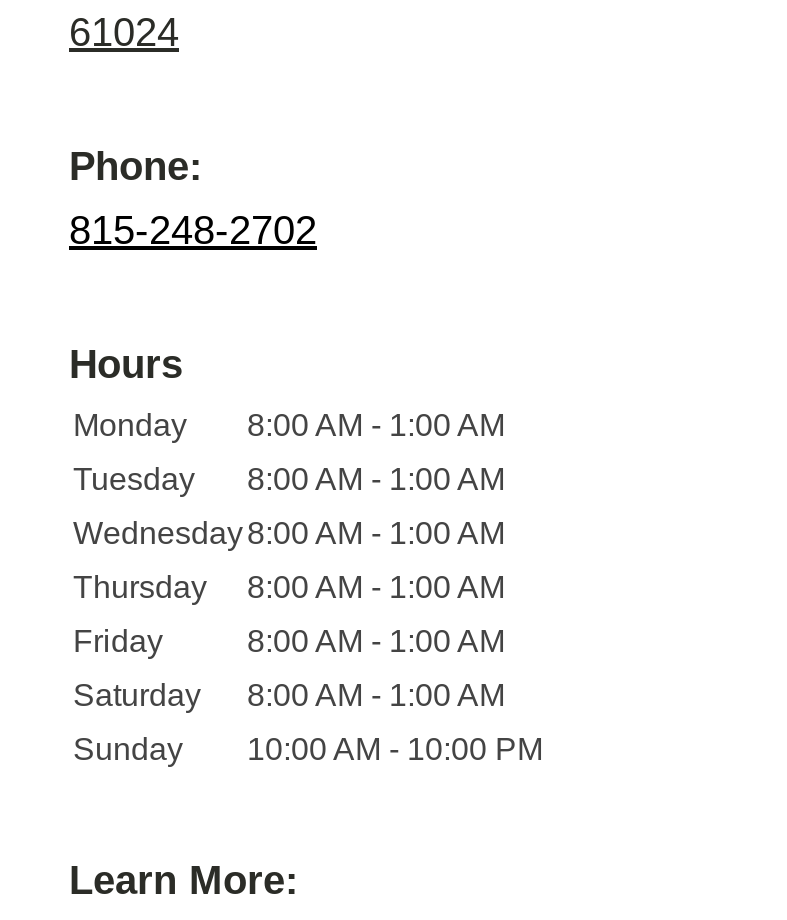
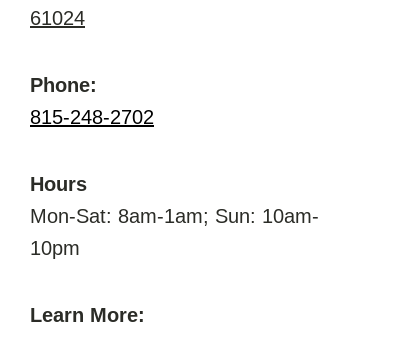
- Monday
- 8:00 AM - 1:00 AM
- Tuesday
- 8:00 AM - 1:00 AM
- Wednesday 8:00 AM - 1:00 AM
- Thursday
- 8:00 AM - 1:00 AM
- Friday
- 8:00 AM - 1:00 AM
- Saturday
- 8:00 AM - 1:00 AM
- Sunday
- 10:00 AM - 10:00 PM
+ Mon-Sat: 8am-1am; Sun: 10am-
+ 10pm
